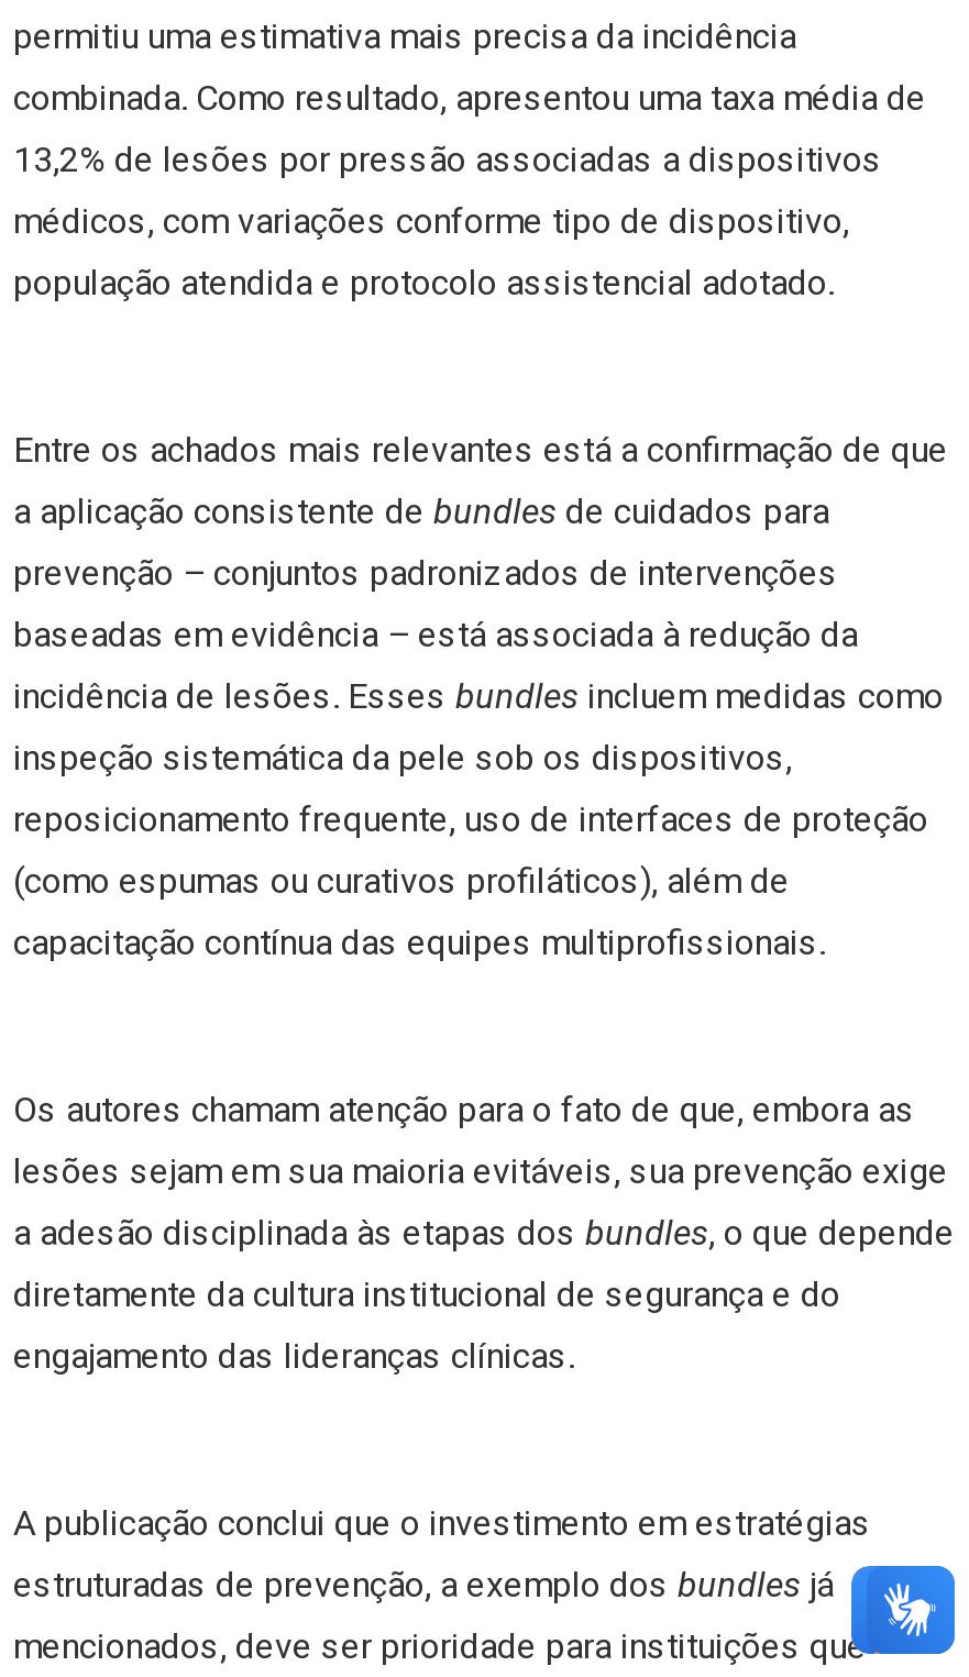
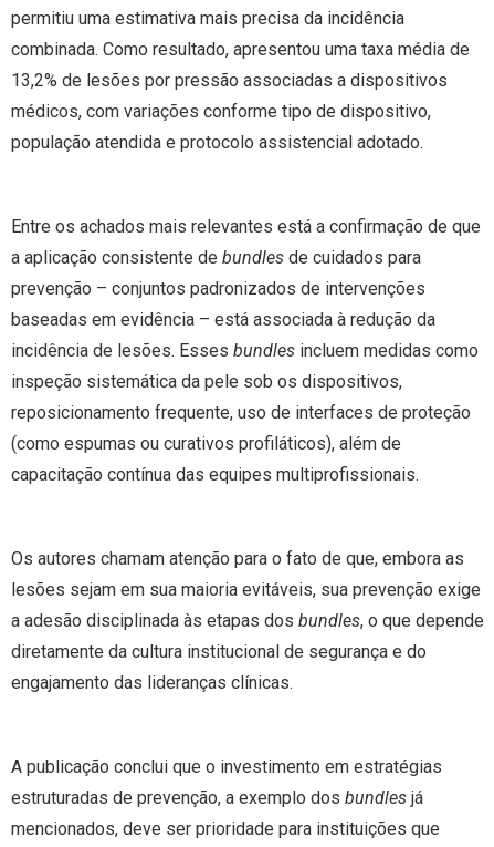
- [image]
